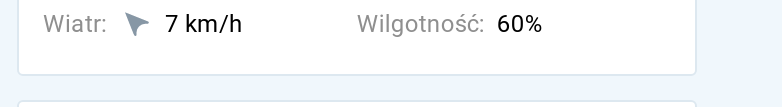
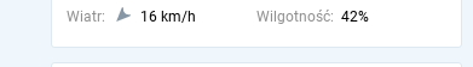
- 7 km/h
- Wilgotność: 60%
+ 16 km/h
+ Wilgotność: 42%
